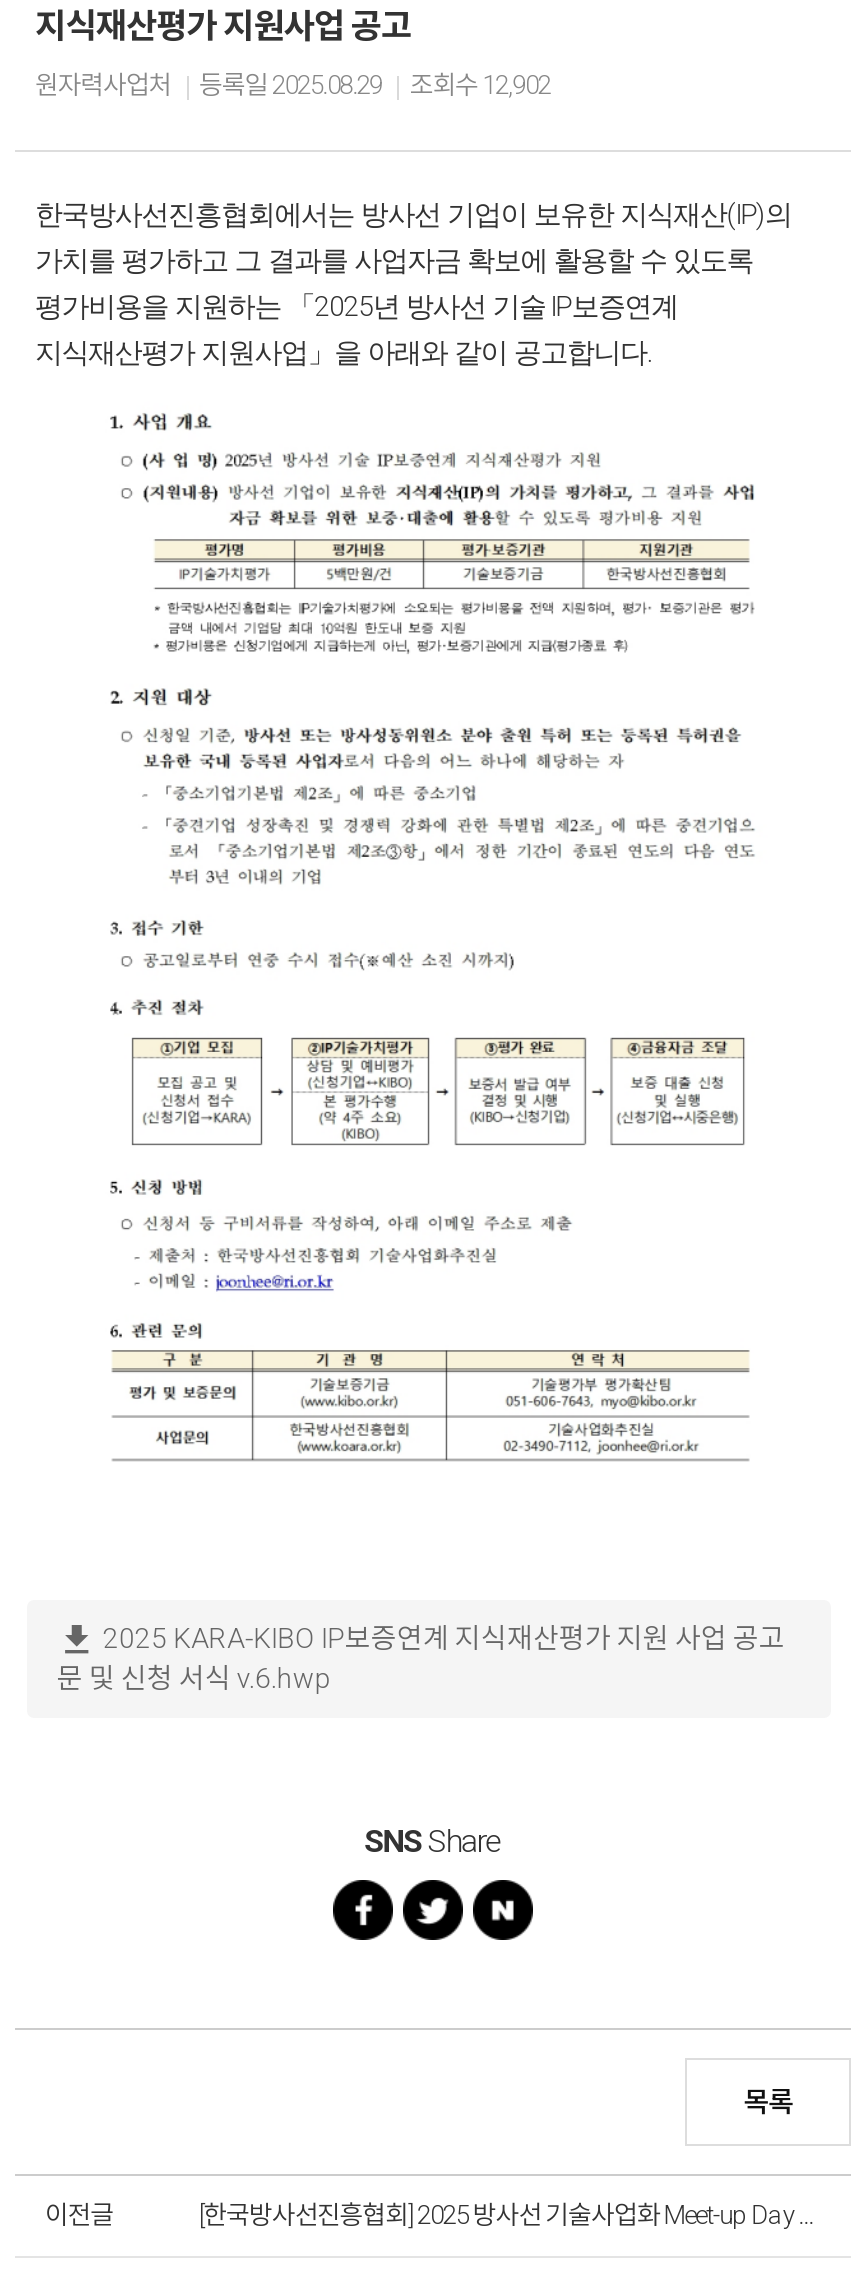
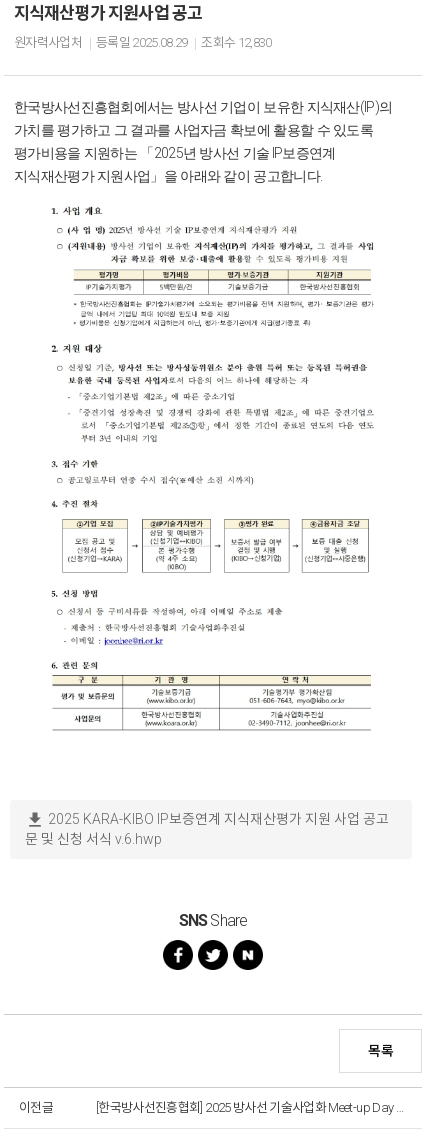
- 원자력사업처 등록일 2025.08.29 조회수 12,902
+ 원자력사업처 등록일 2025.08.29 조회수 12,830
